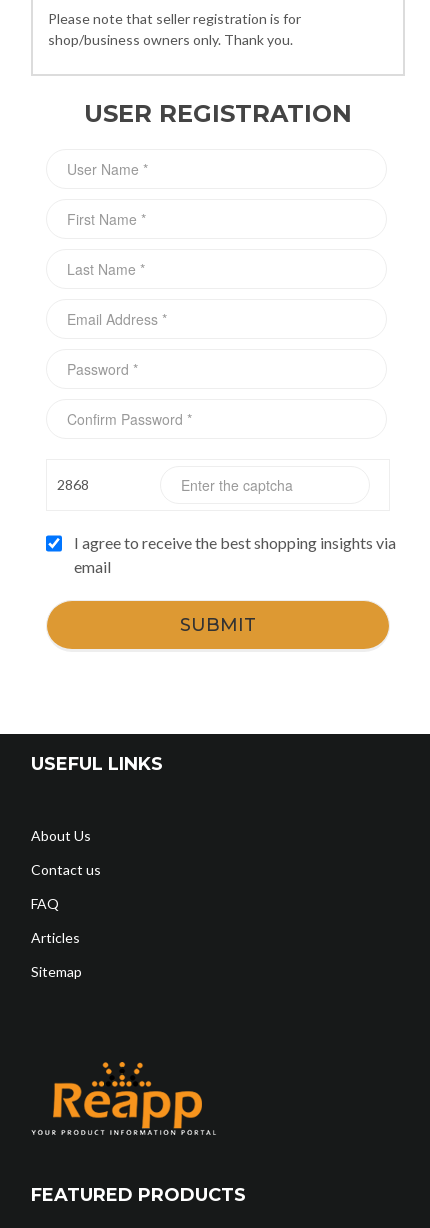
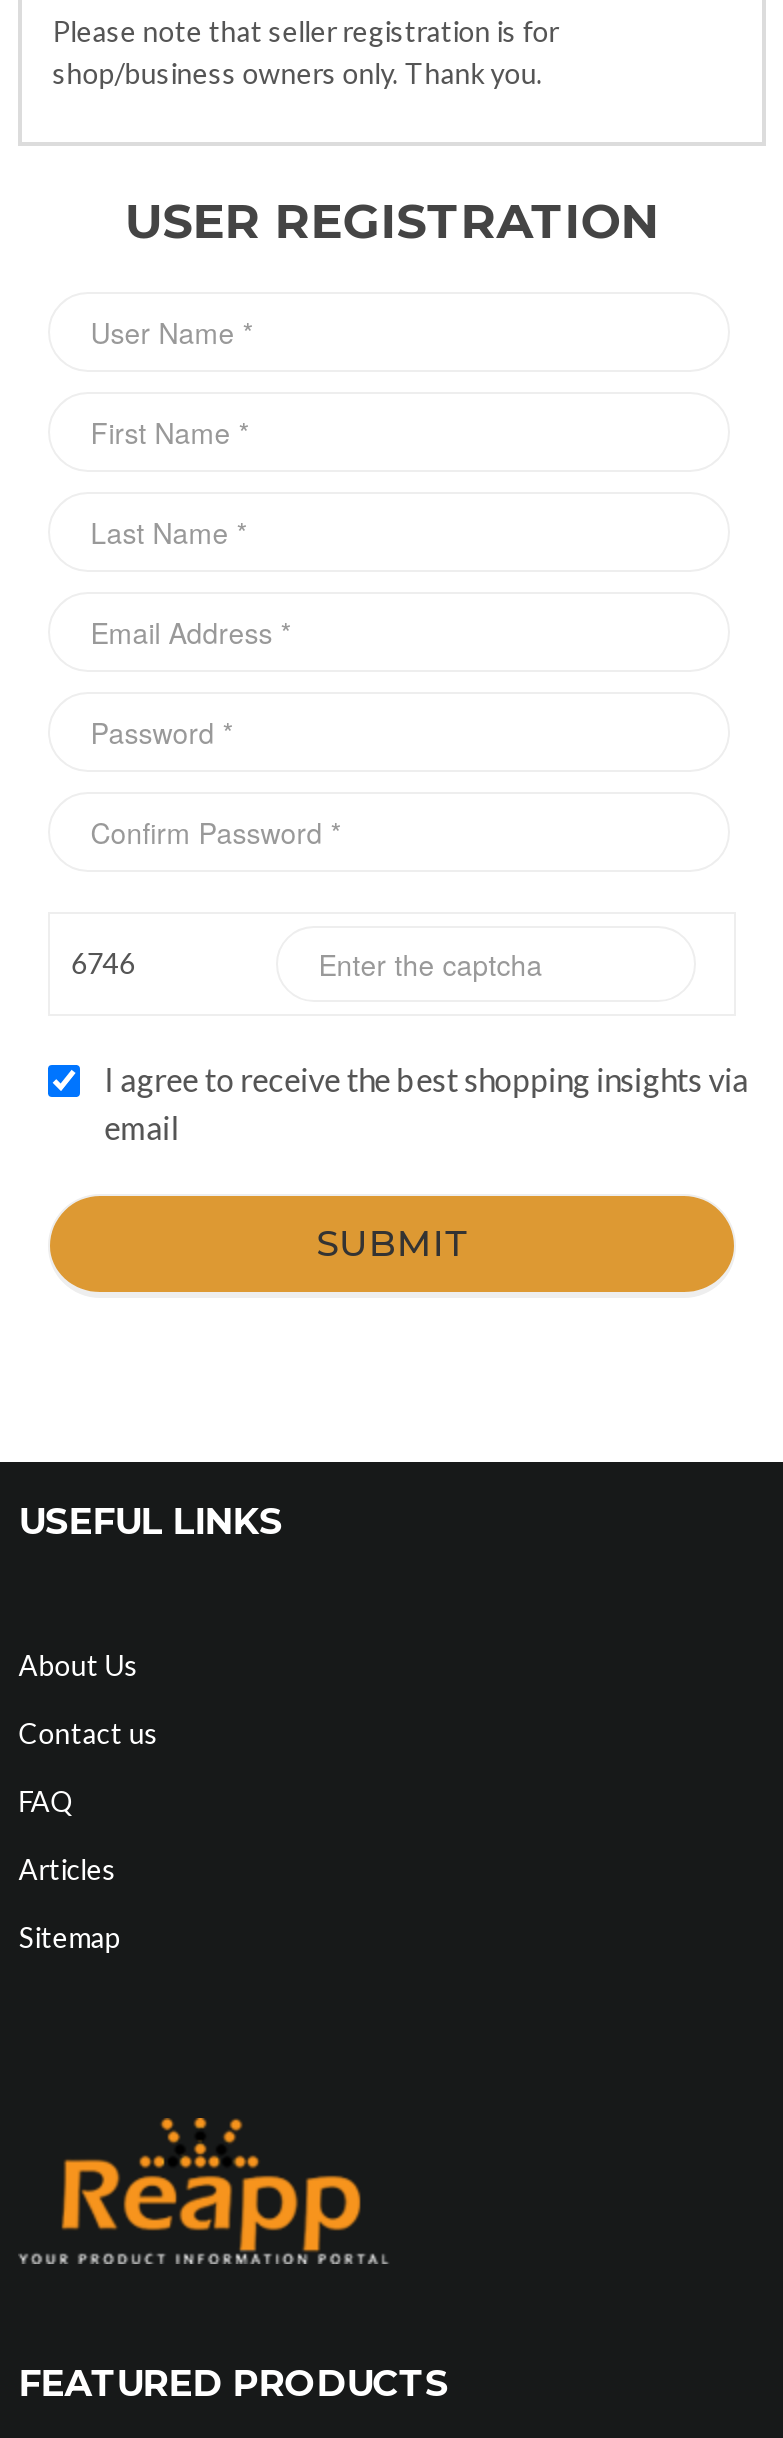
- 2868
+ 6746
